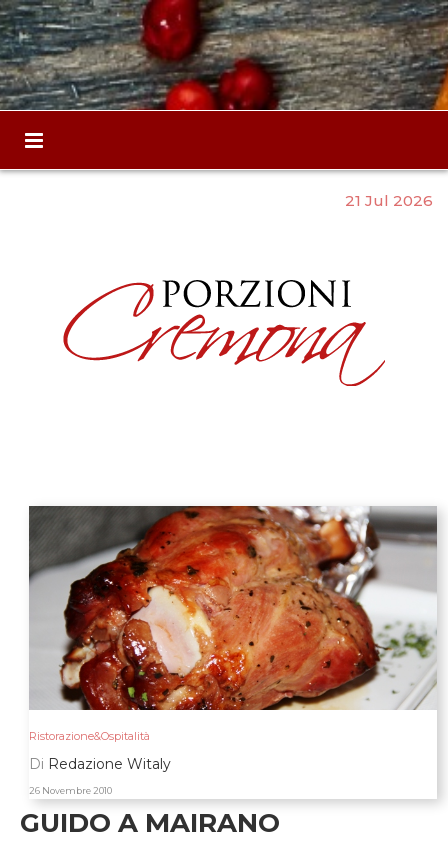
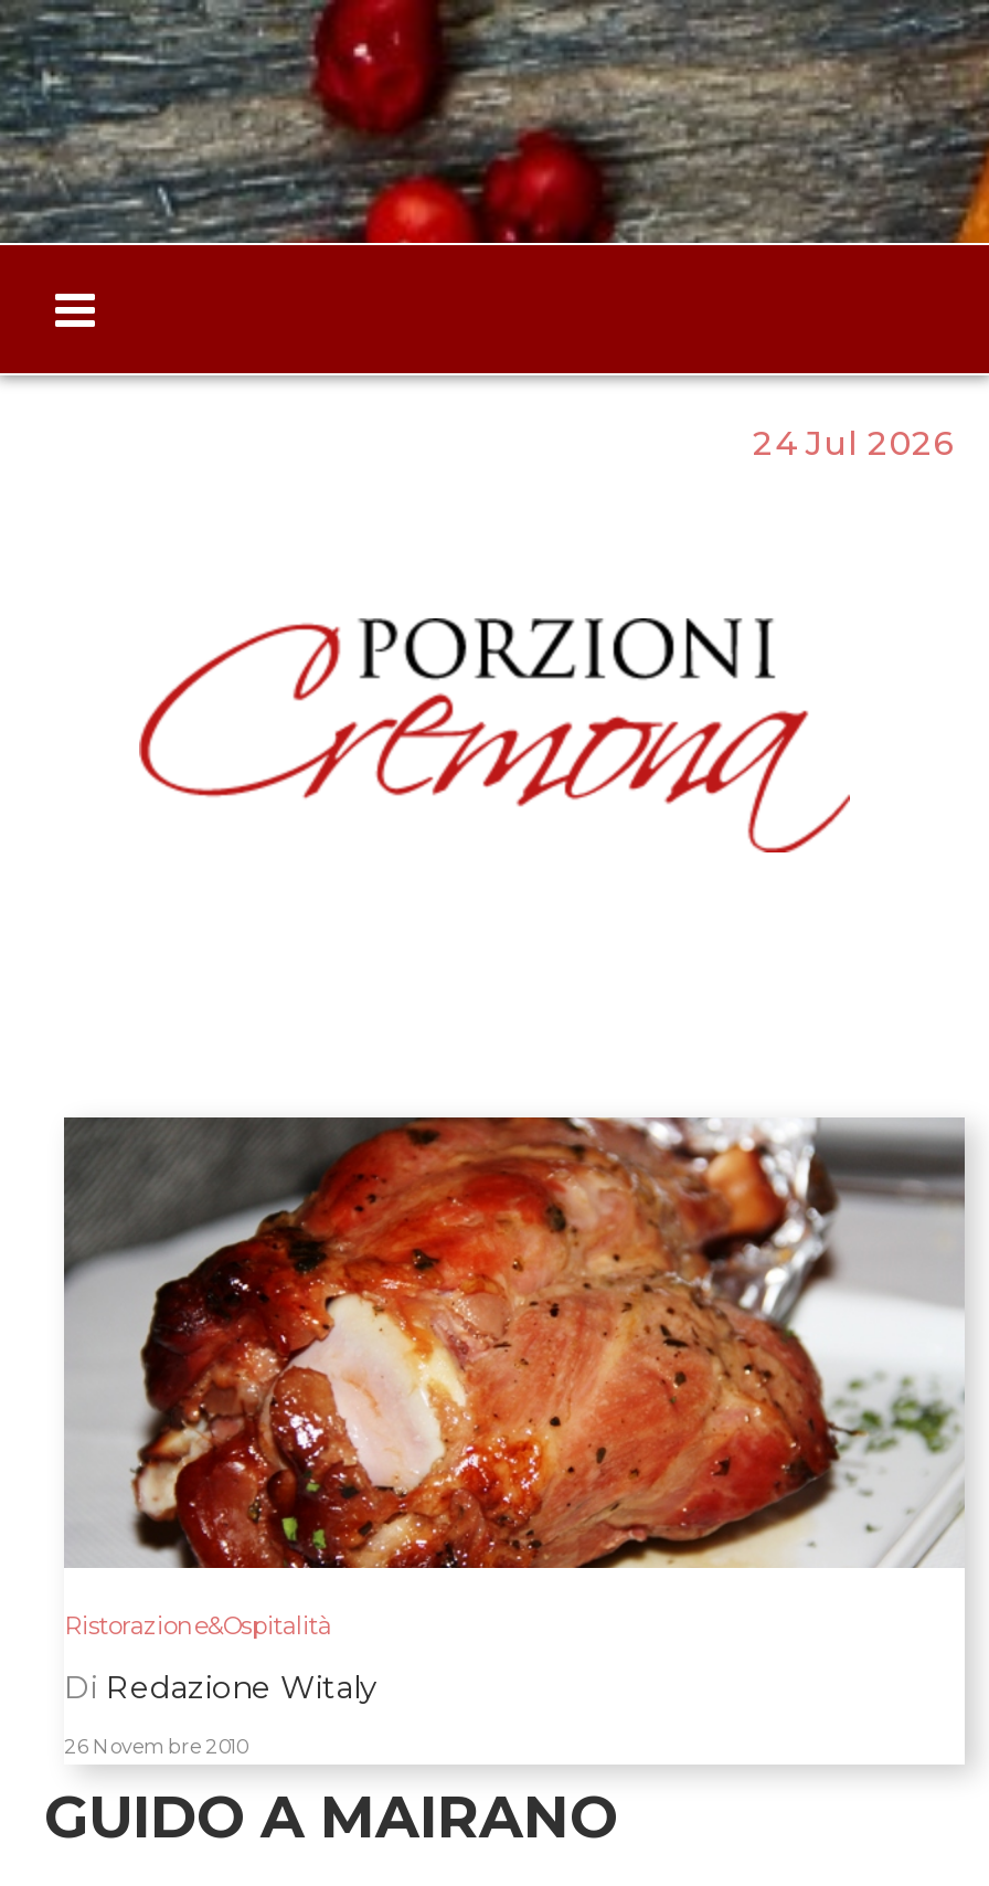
- 21 Jul 2026
+ 24 Jul 2026
